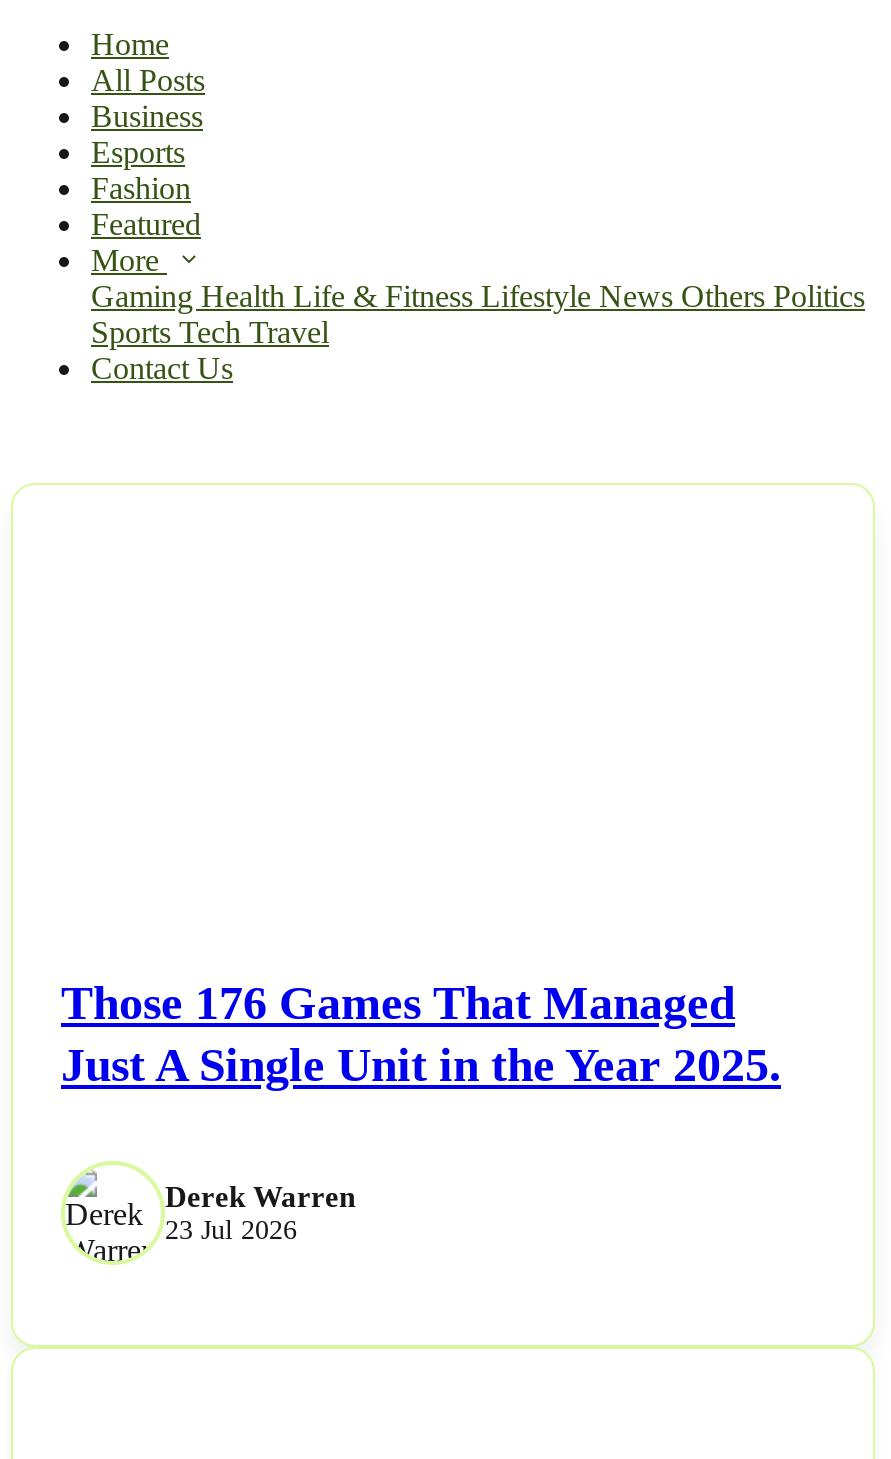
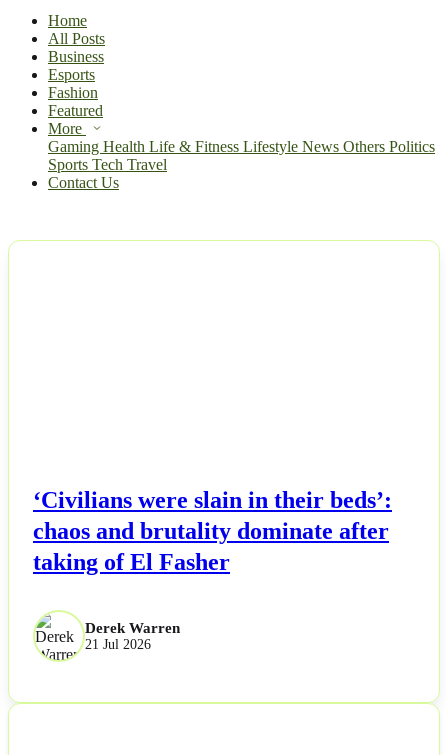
- Those 176 Games That Managed
- Just A Single Unit in the Year 2025.
+ ‘Civilians were slain in their beds’:
+ chaos and brutality dominate after
+ taking of El Fasher

- 23 Jul 2026
+ 21 Jul 2026
